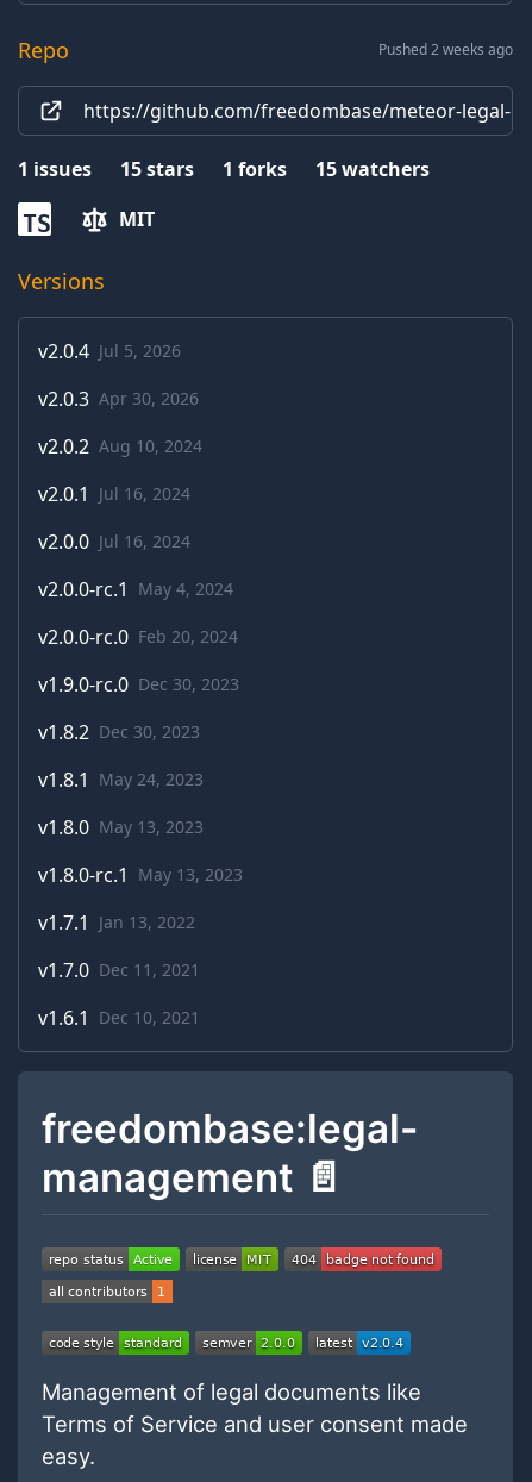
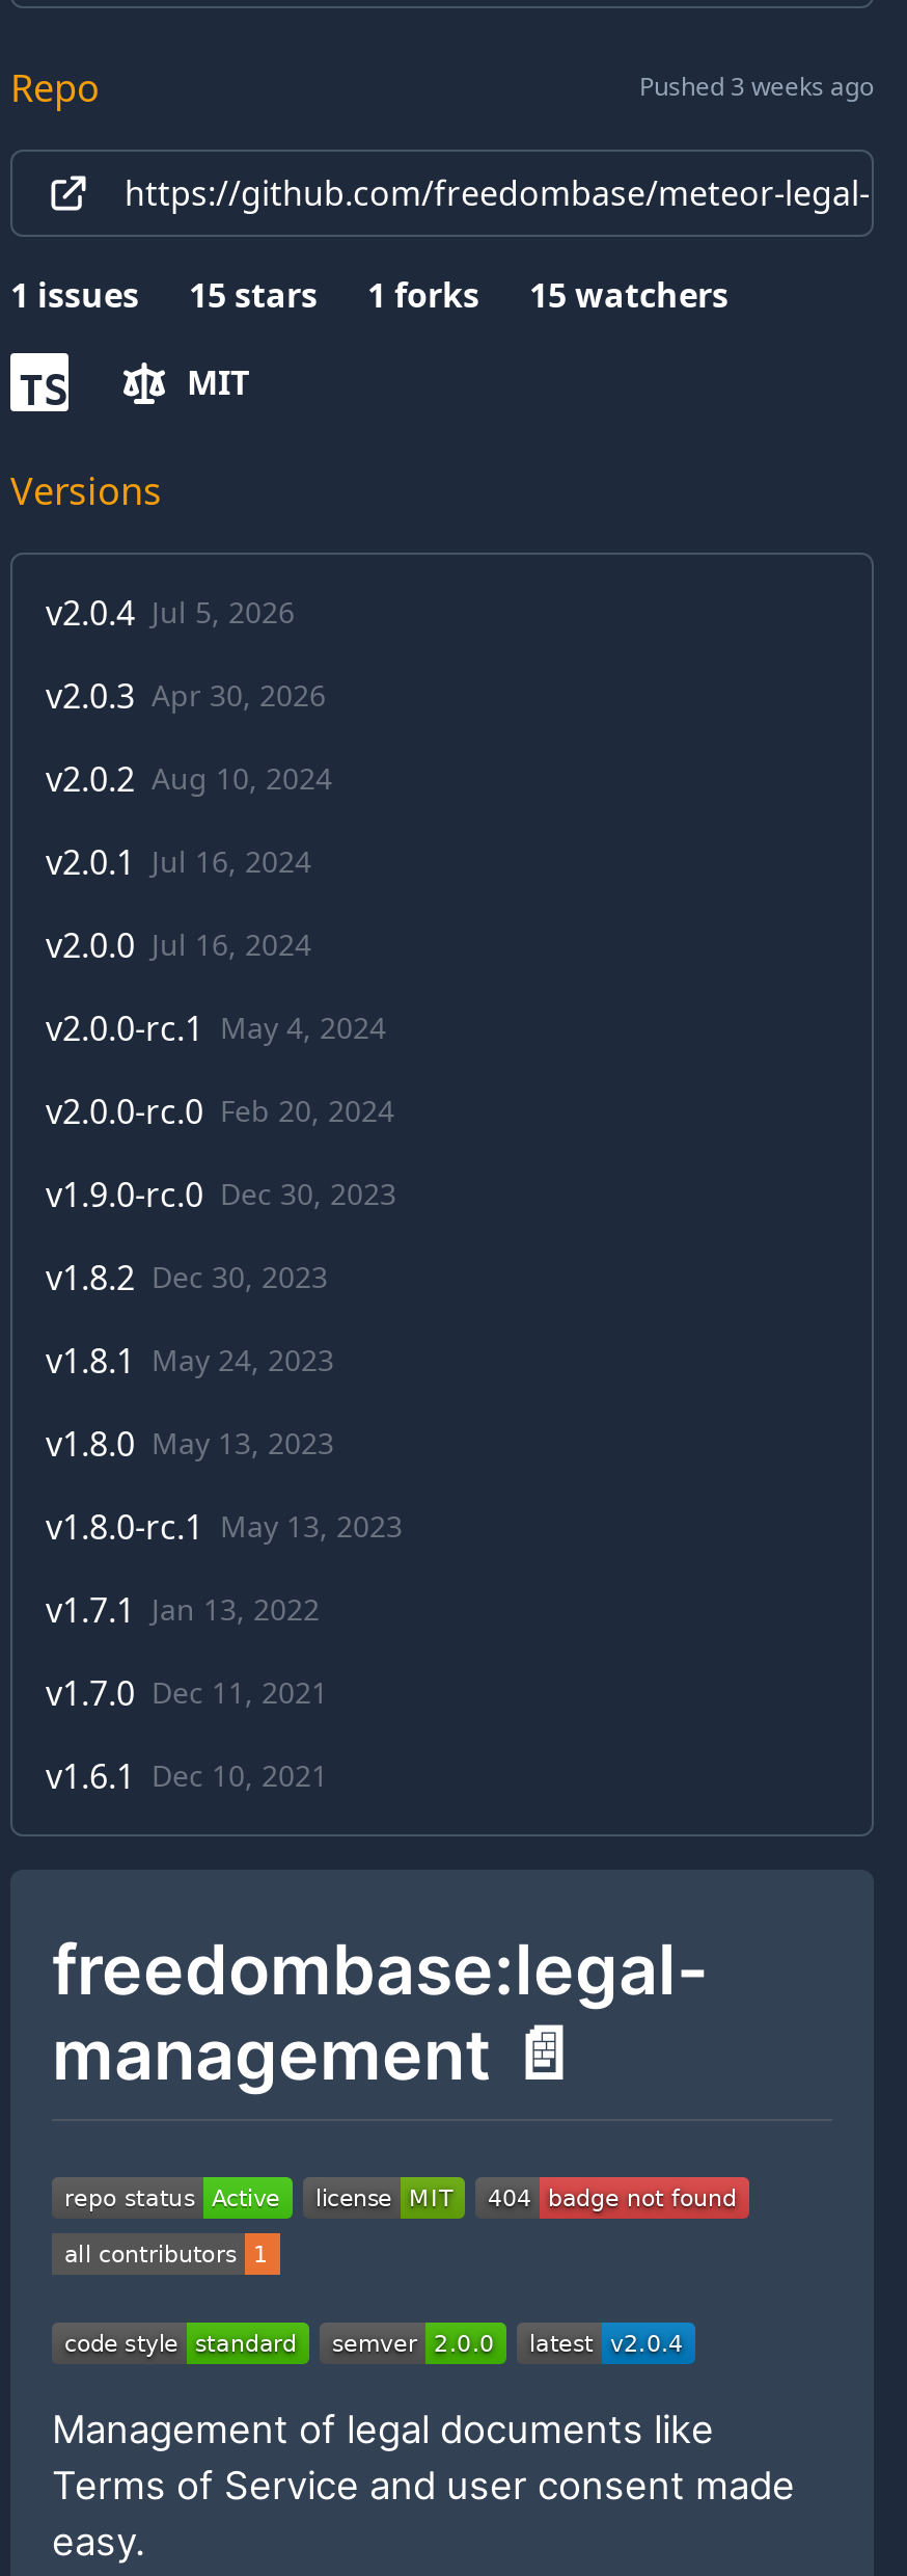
- Pushed 2 weeks ago
+ Pushed 3 weeks ago
